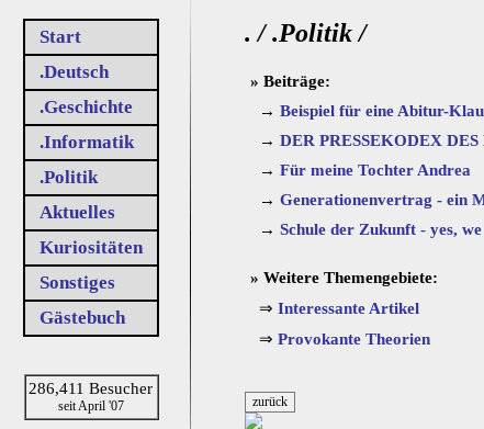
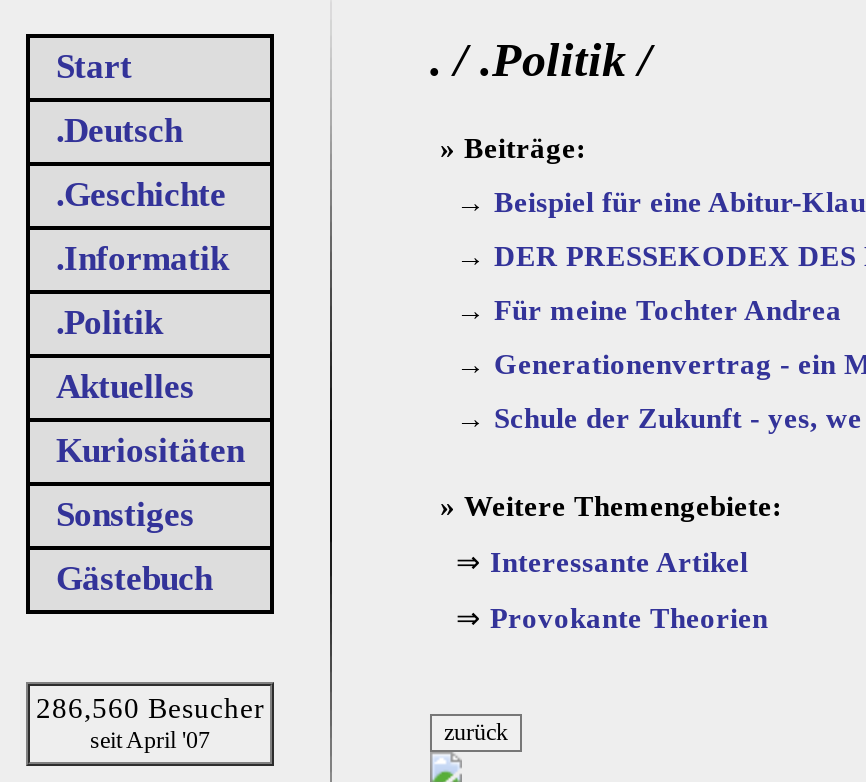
- 286,411 Besucher
+ 286,560 Besucher
